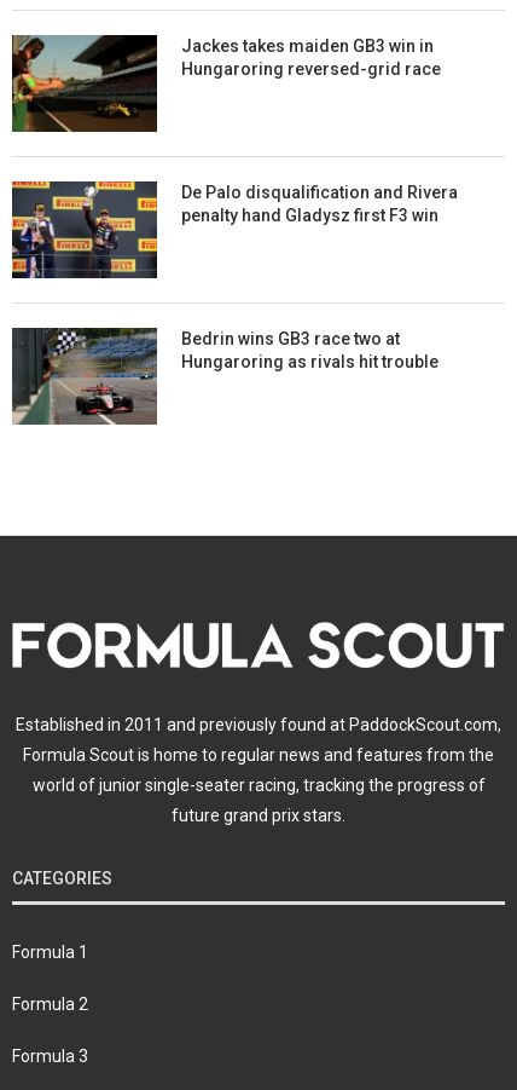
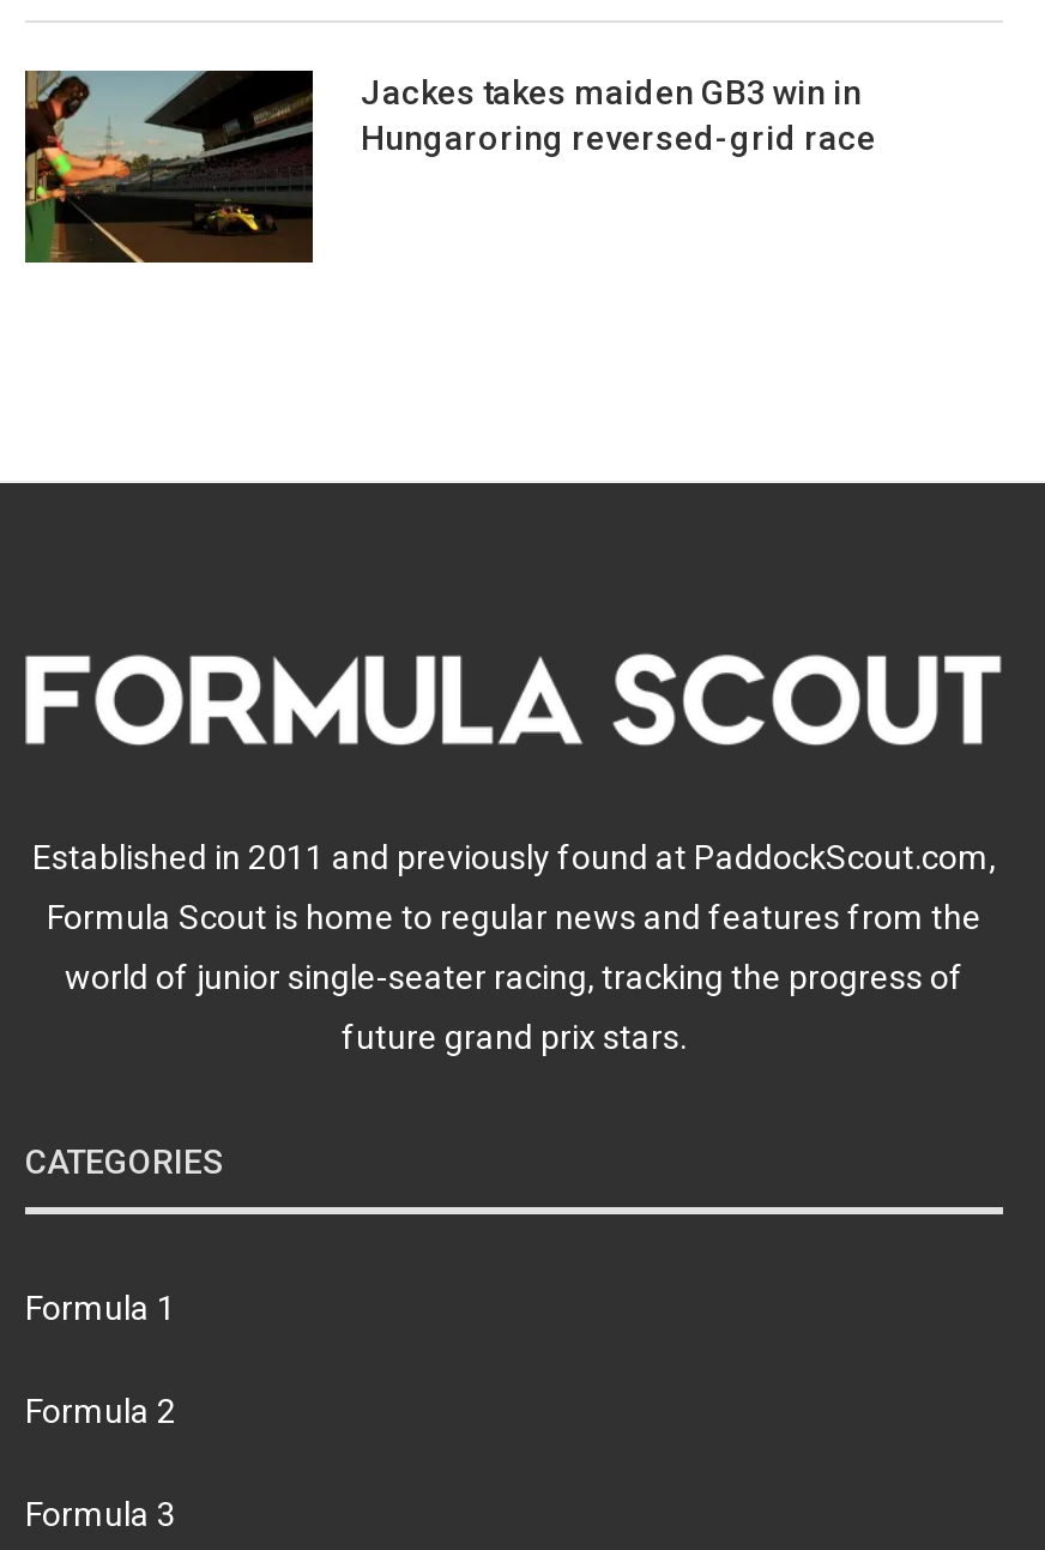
- [image]
- De Palo disqualification and Rivera
- penalty hand Gladysz first F3 win

- [image]
- Bedrin wins GB3 race two at
- Hungaroring as rivals hit trouble
